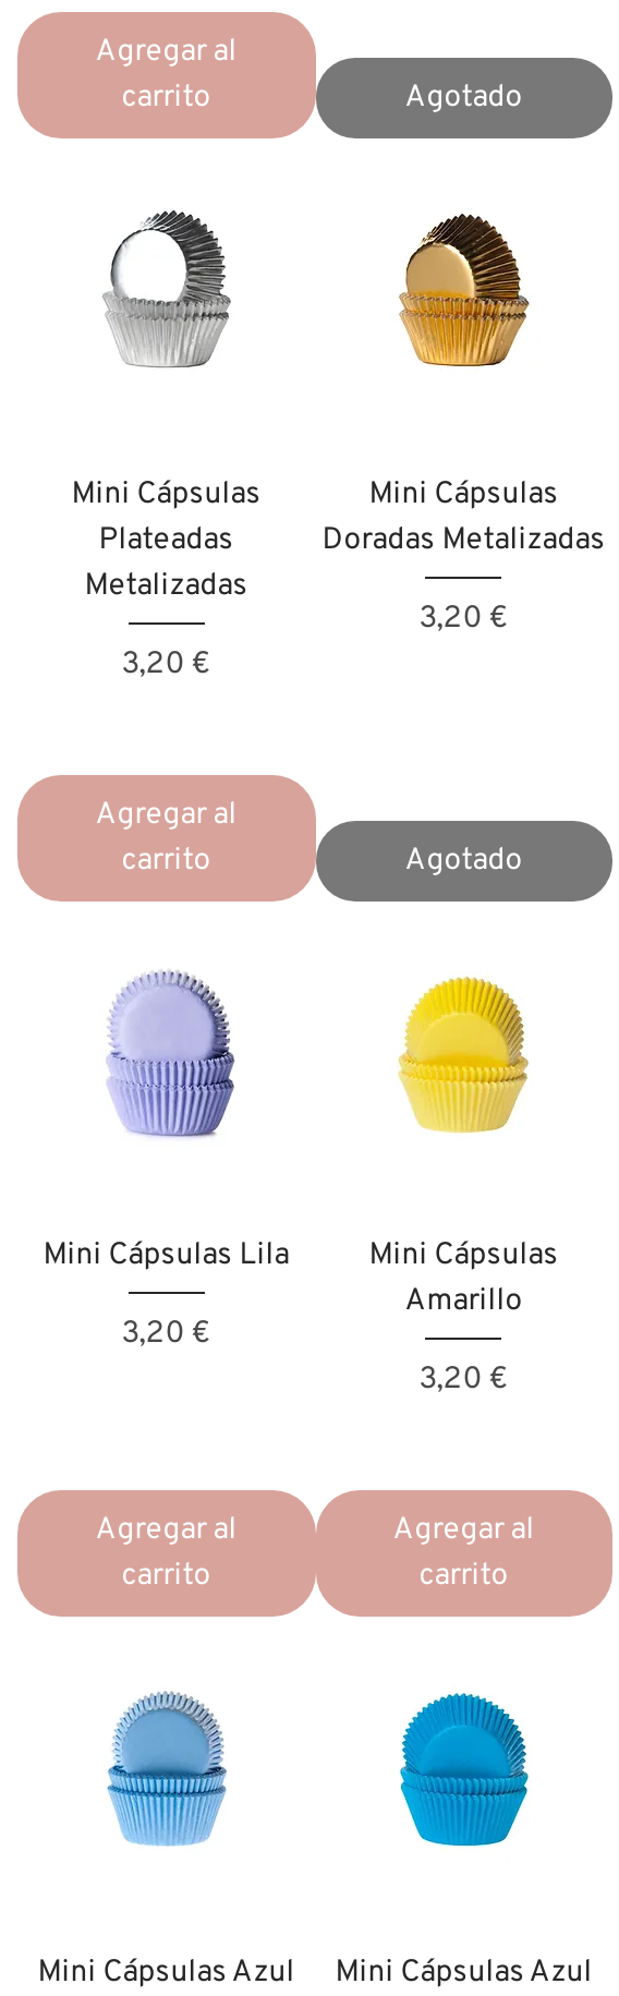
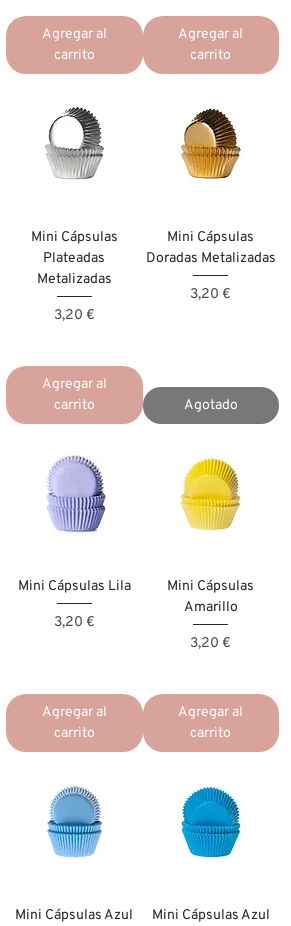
- Agotado
+ Agregar al
+ carrito
